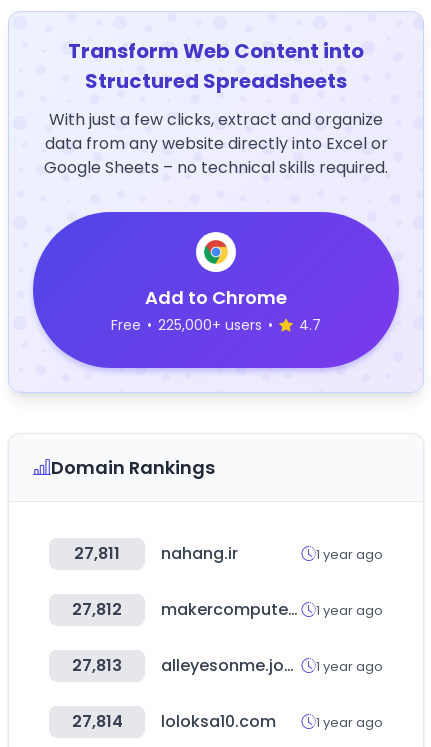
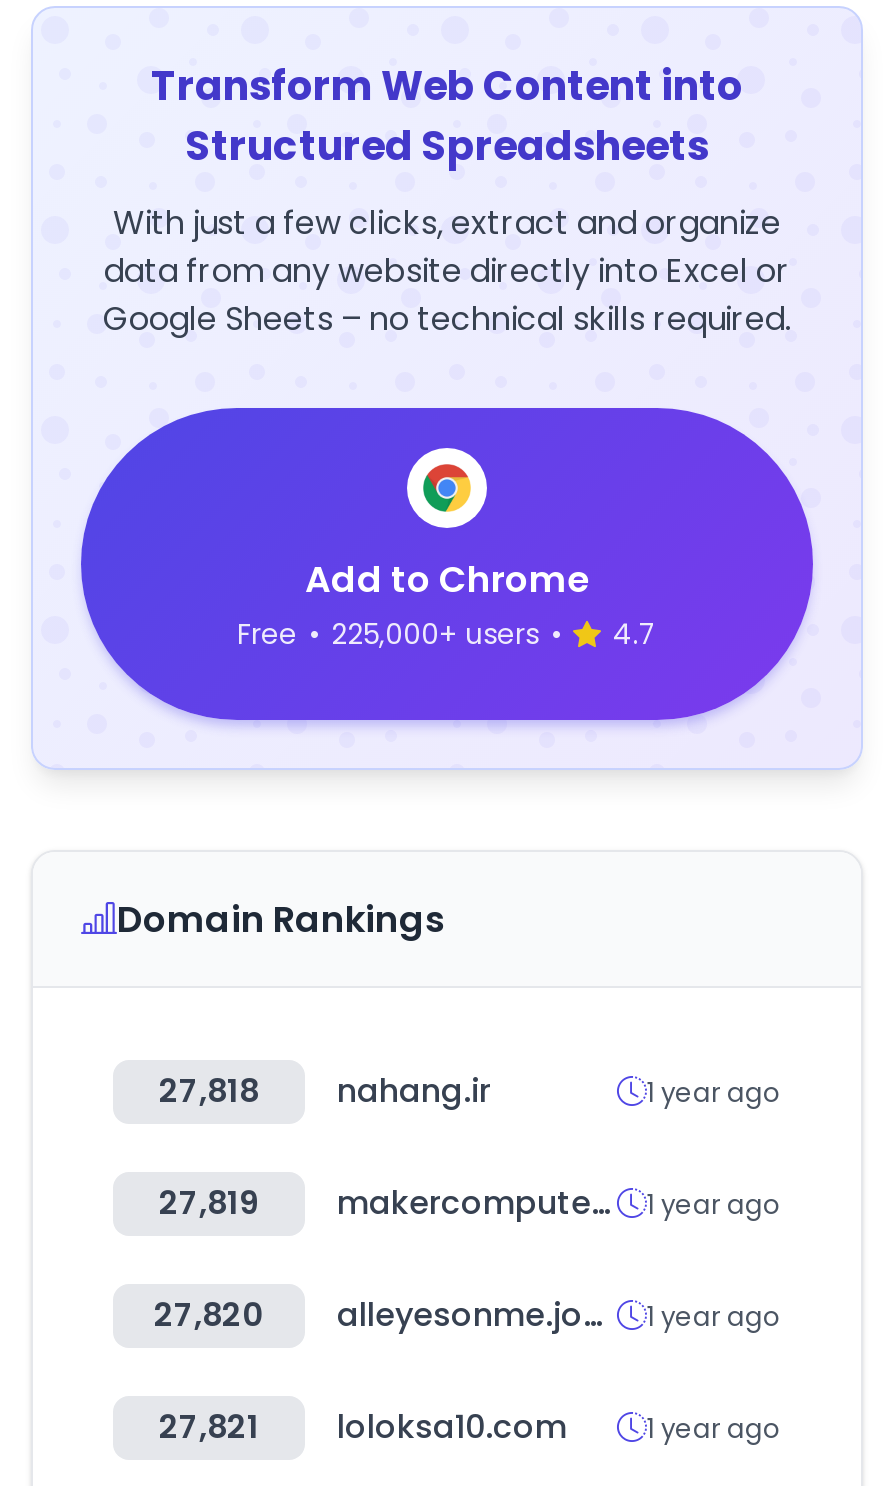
- 27,811 nahang.ir
+ 27,818 nahang.ir

- 27,812
+ 27,819

- 27,813
+ 27,820

- 27,814
+ 27,821
